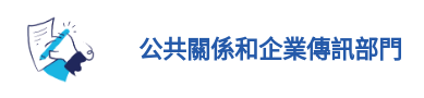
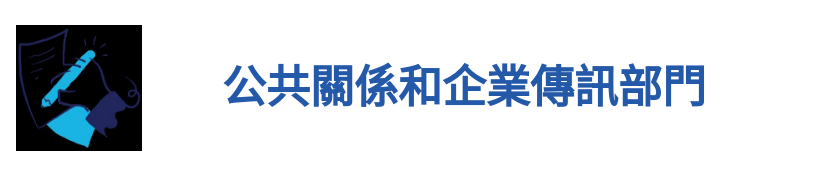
- [image]
+ [image]
